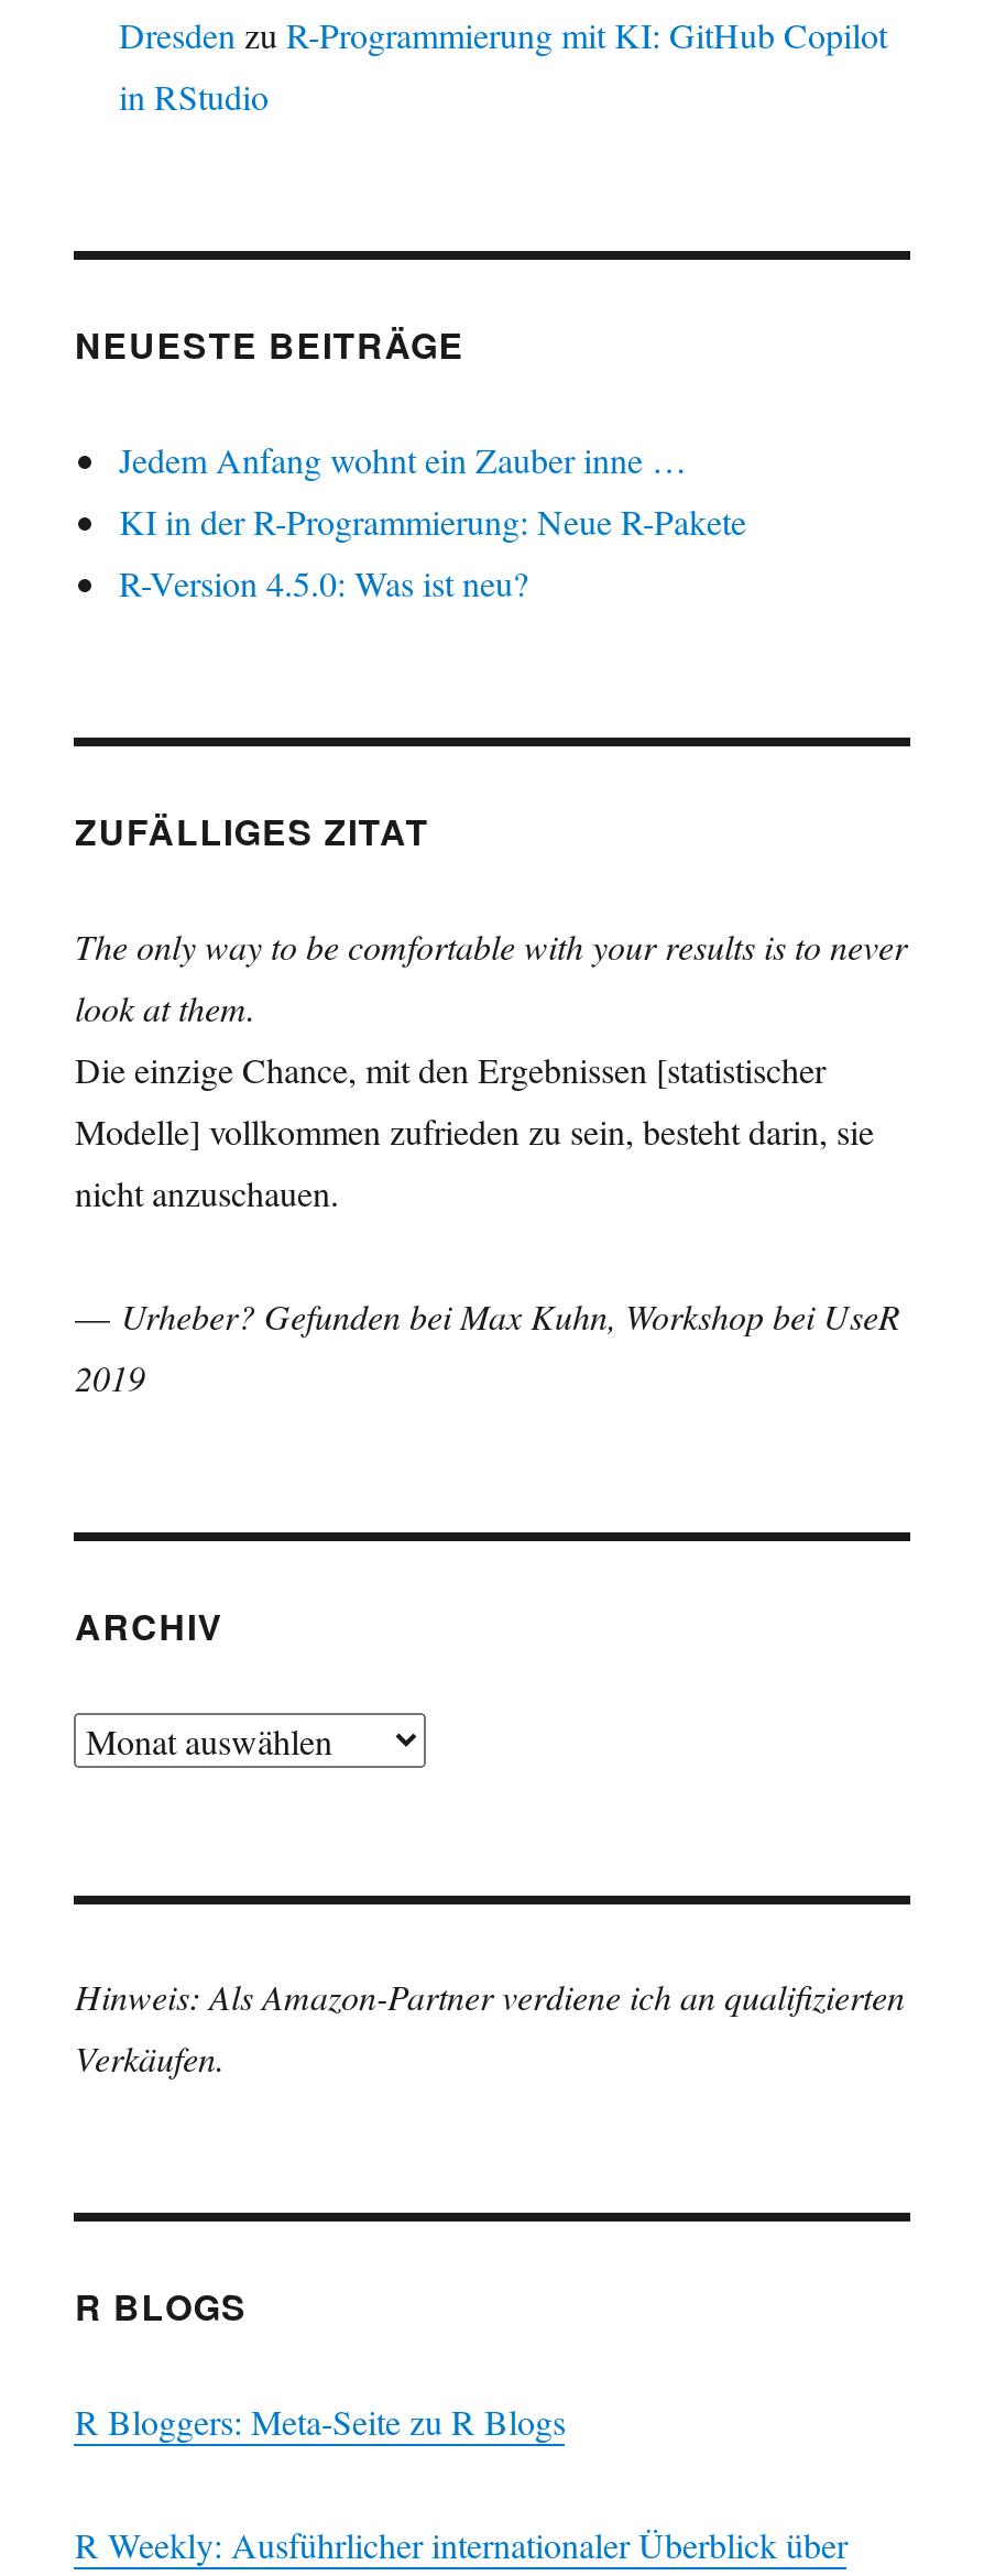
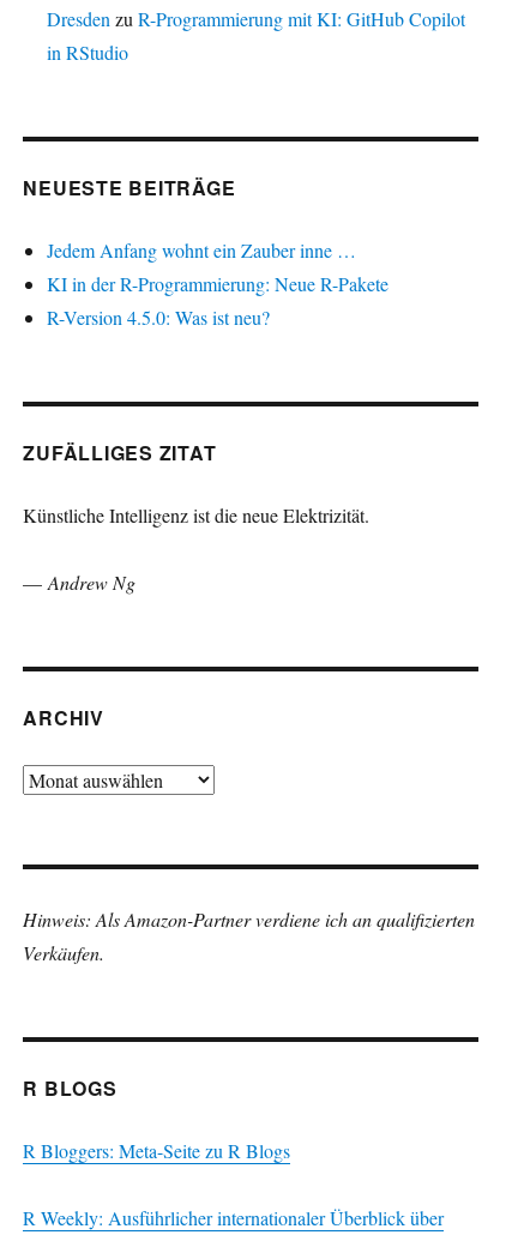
- The only way to be comfortable with your results is to never
- look at them.
- Die einzige Chance, mit den Ergebnissen [statistischer
- Modelle] vollkommen zufrieden zu sein, besteht darin, sie
- nicht anzuschauen.
+ Künstliche Intelligenz ist die neue Elektrizität.

- — Urheber? Gefunden bei Max Kuhn, Workshop bei UseR
- 2019
+ — Andrew Ng
